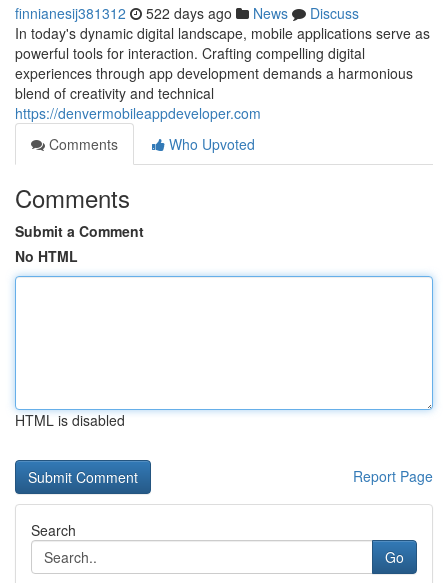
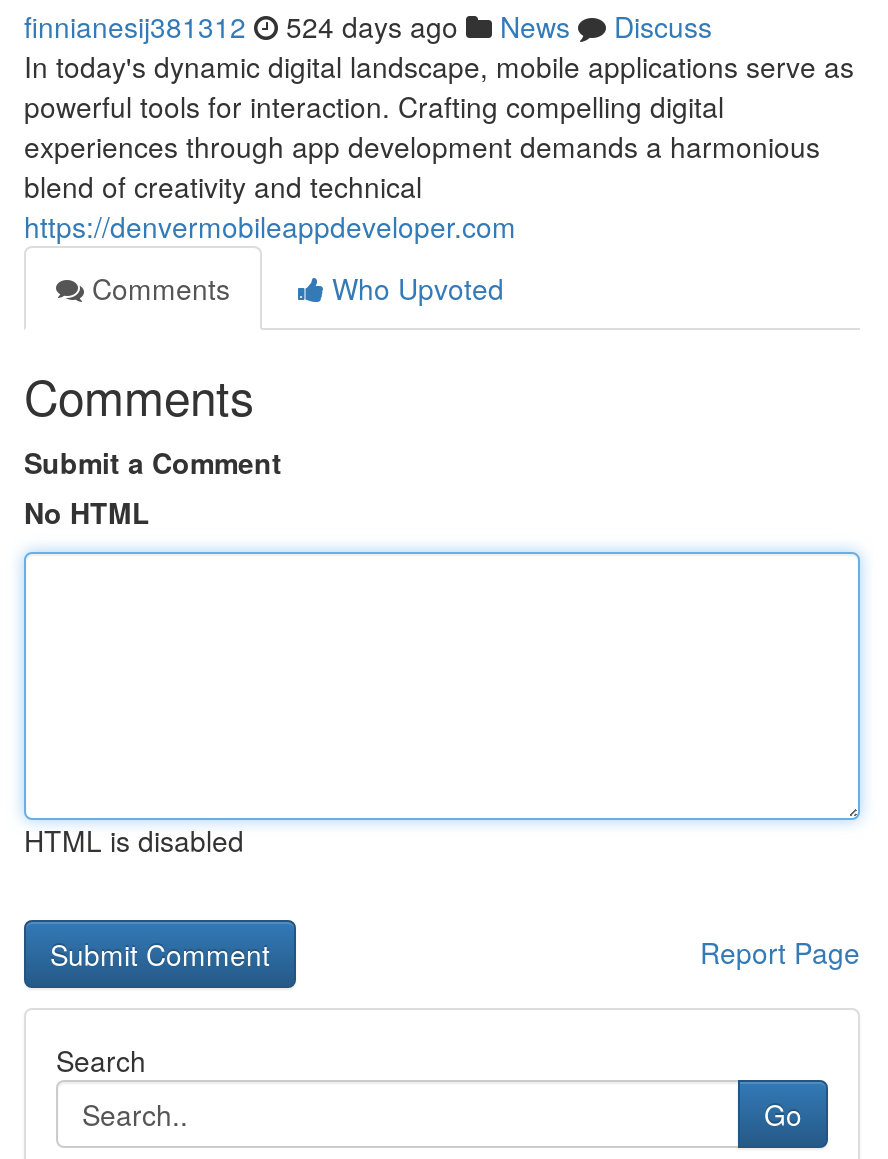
- finnianesij381312 522 days ago News Discuss
+ finnianesij381312 524 days ago News Discuss
